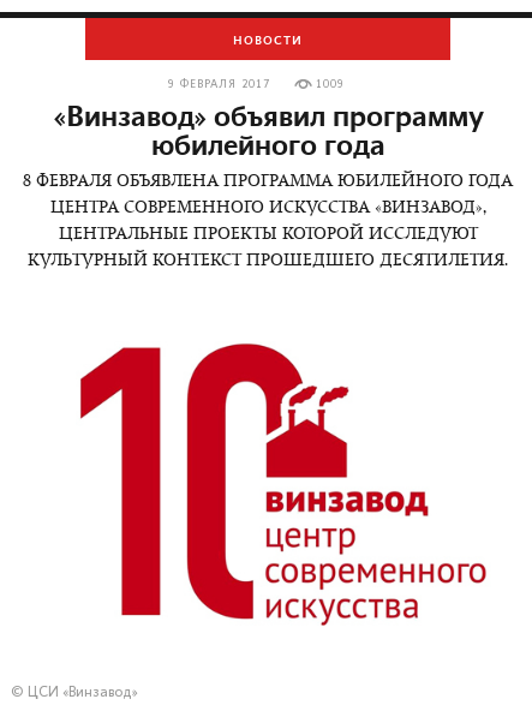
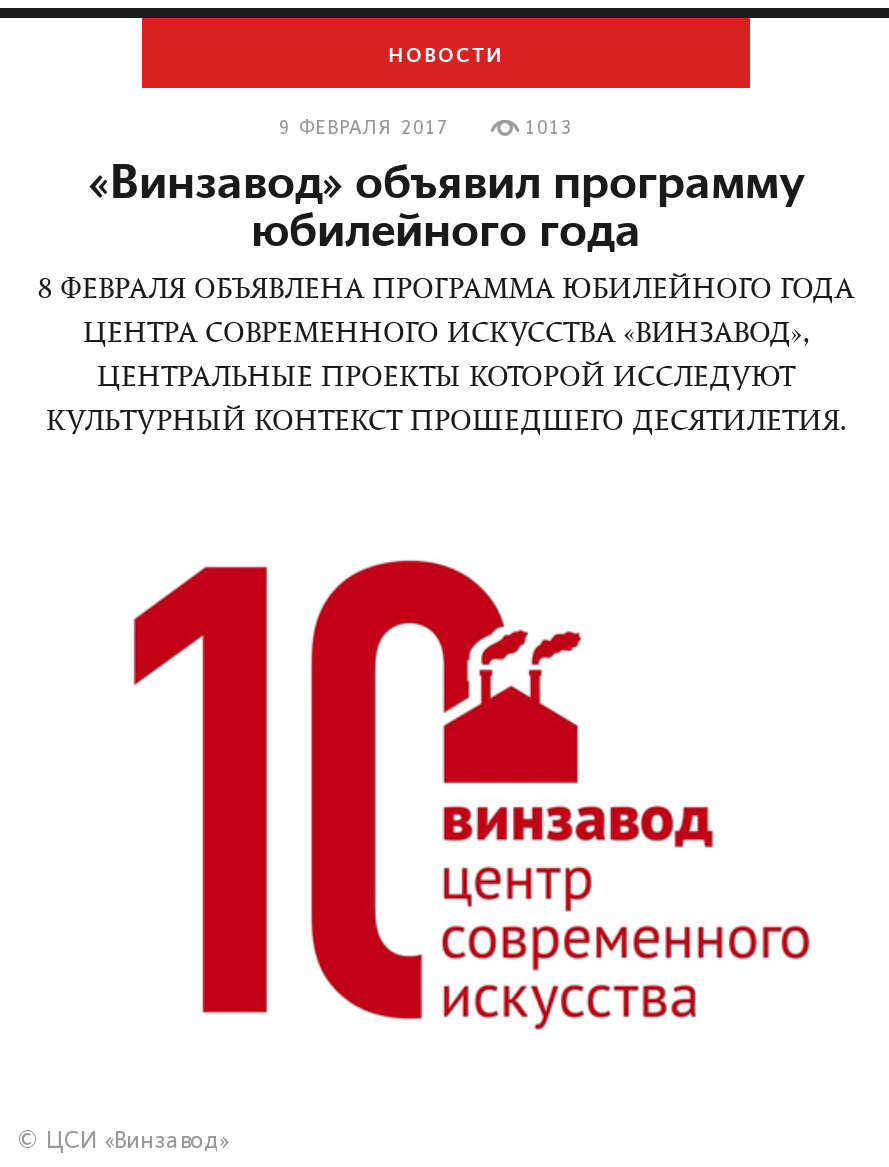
- 1009
+ 1013
